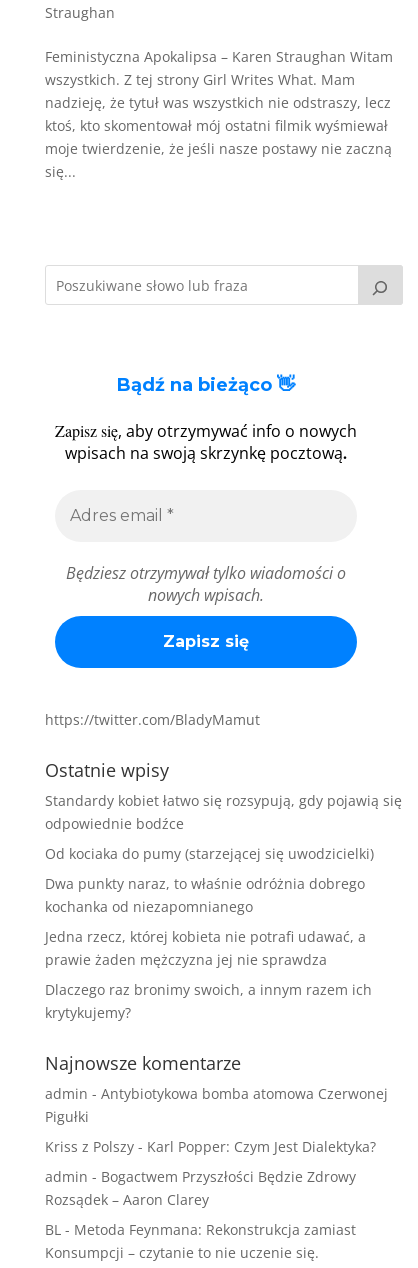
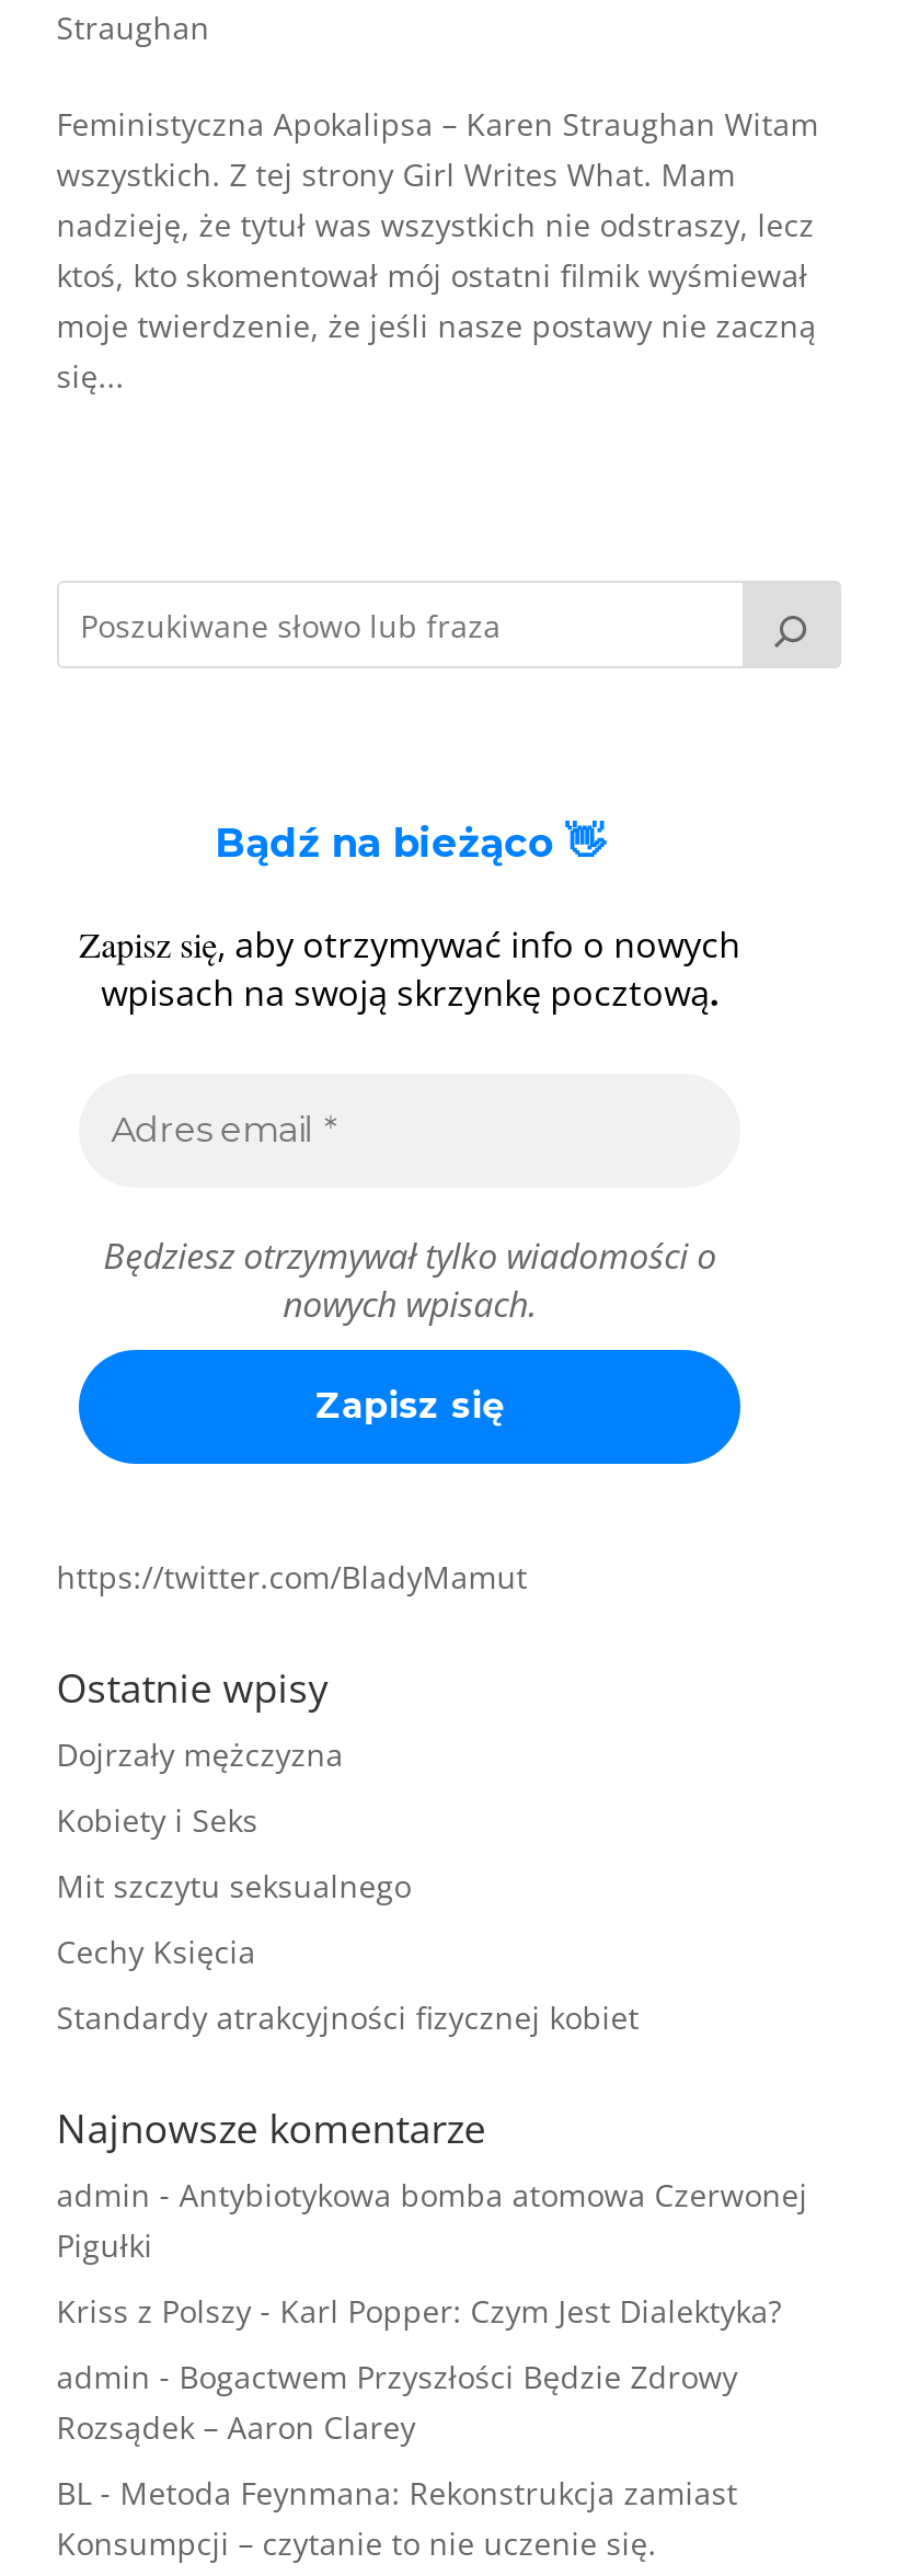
- Standardy kobiet łatwo się rozsypują, gdy pojawią się
- odpowiednie bodźce
+ Dojrzały mężczyzna

- Od kociaka do pumy (starzejącej się uwodzicielki)
+ Kobiety i Seks

- Dwa punkty naraz, to właśnie odróżnia dobrego
- kochanka od niezapomnianego
+ Mit szczytu seksualnego

- Jedna rzecz, której kobieta nie potrafi udawać, a
- prawie żaden mężczyzna jej nie sprawdza
+ Cechy Księcia

- Dlaczego raz bronimy swoich, a innym razem ich
- krytykujemy?
+ Standardy atrakcyjności fizycznej kobiet
